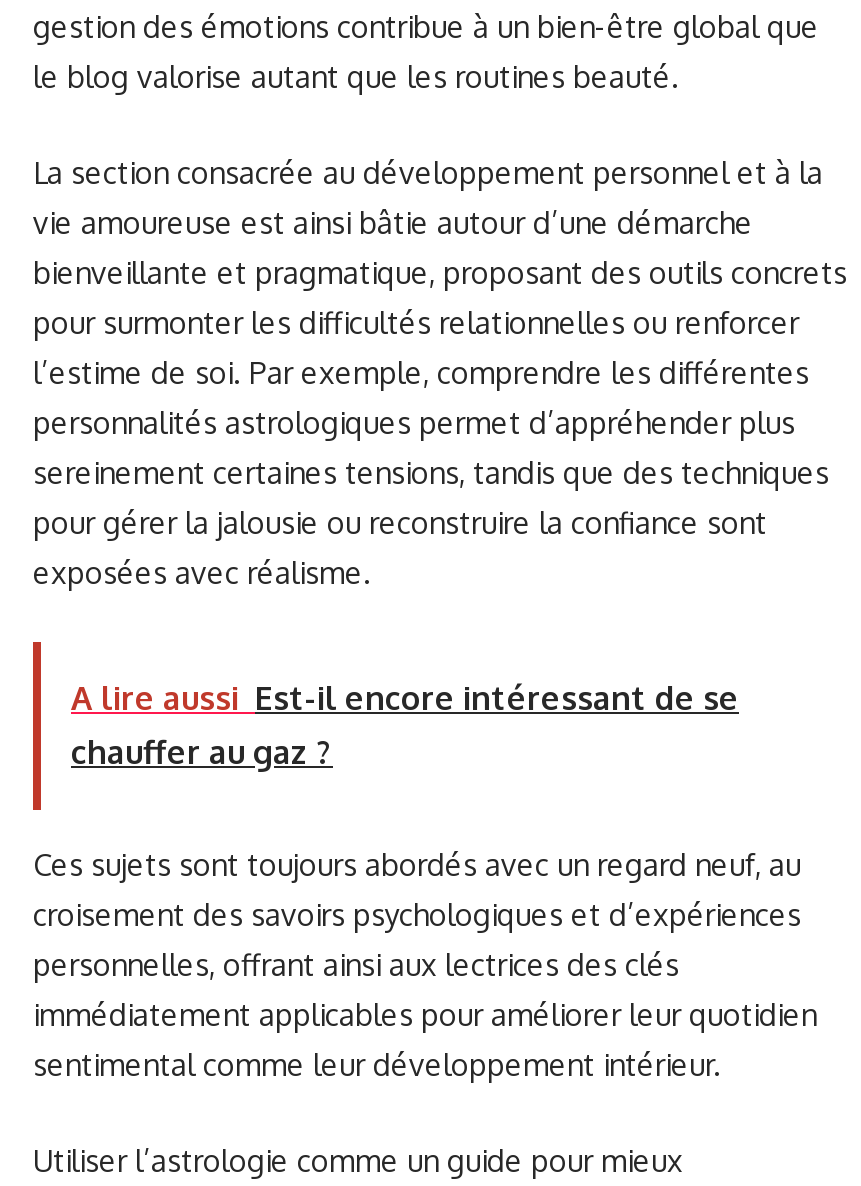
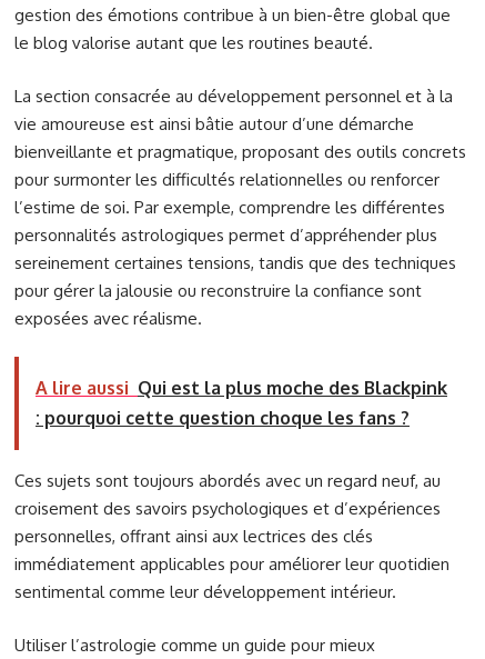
- A lire aussi Est-il encore intéressant de se
- chauffer au gaz ?
+ A lire aussi Qui est la plus moche des Blackpink
+ : pourquoi cette question choque les fans ?
